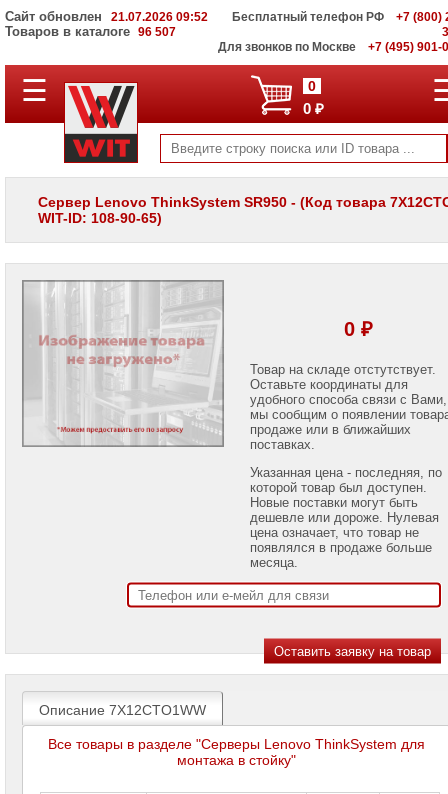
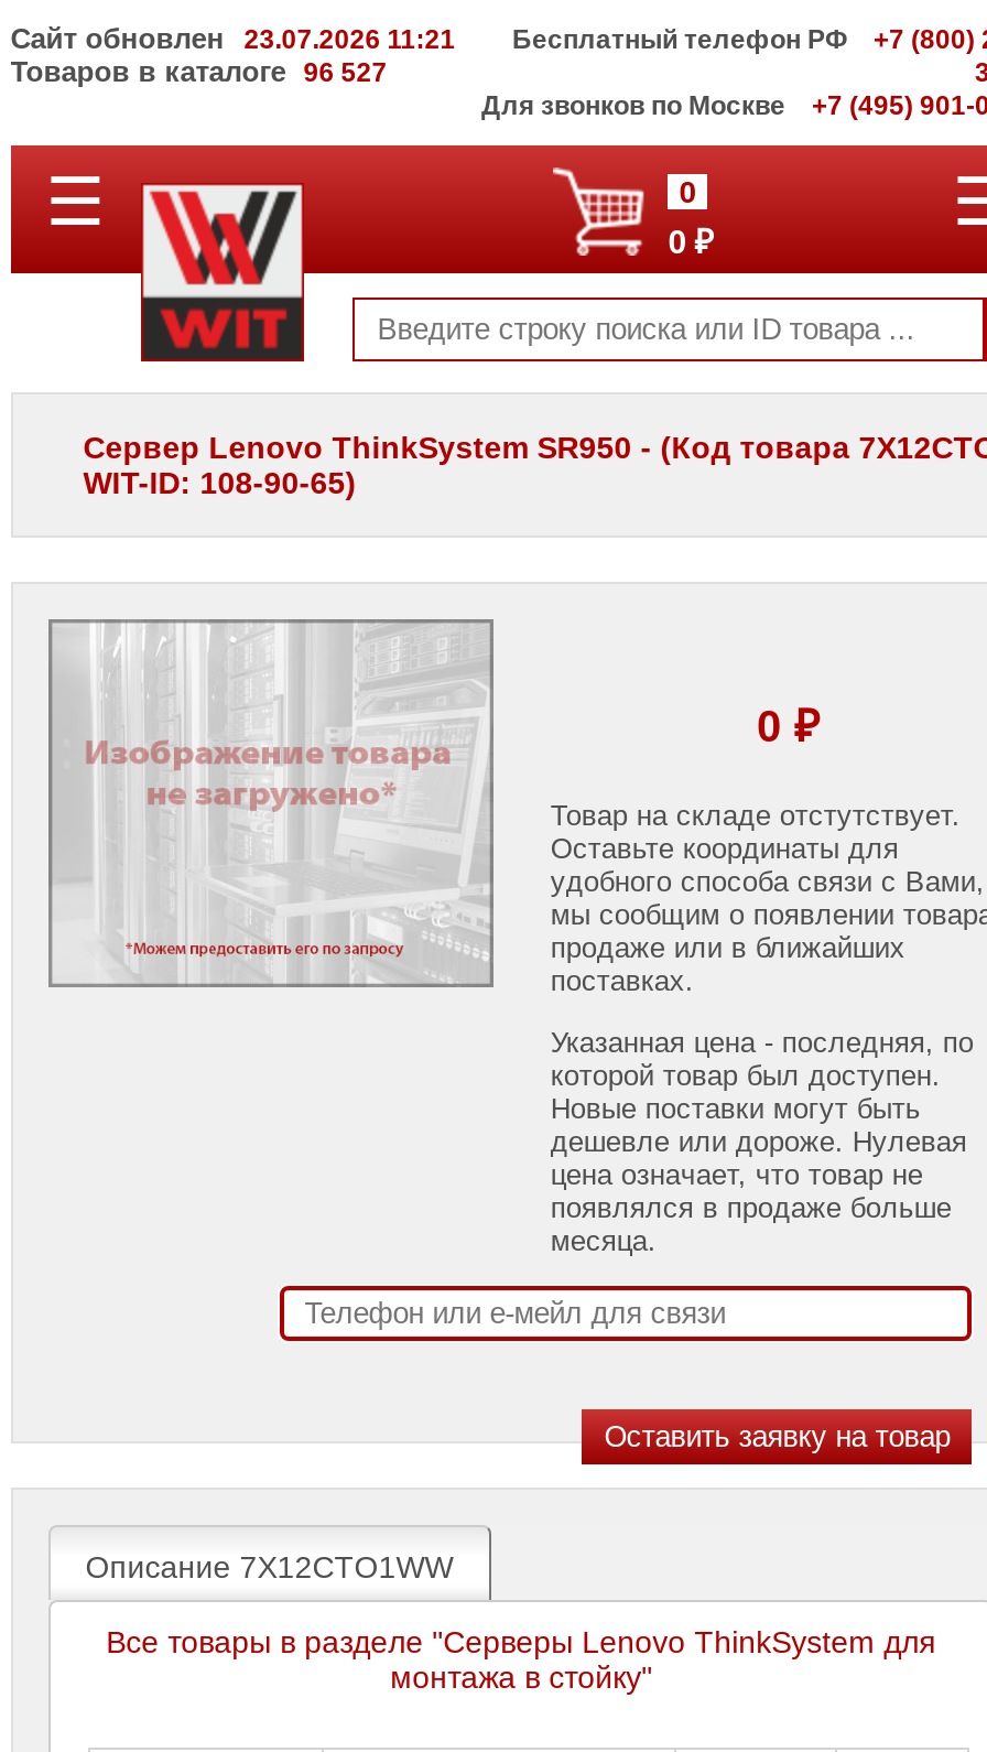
- Сайт обновлен 21.07.2026 09:52
+ Сайт обновлен 23.07.2026 11:21

- Товаров в каталоге 96 507
+ Товаров в каталоге 96 527
